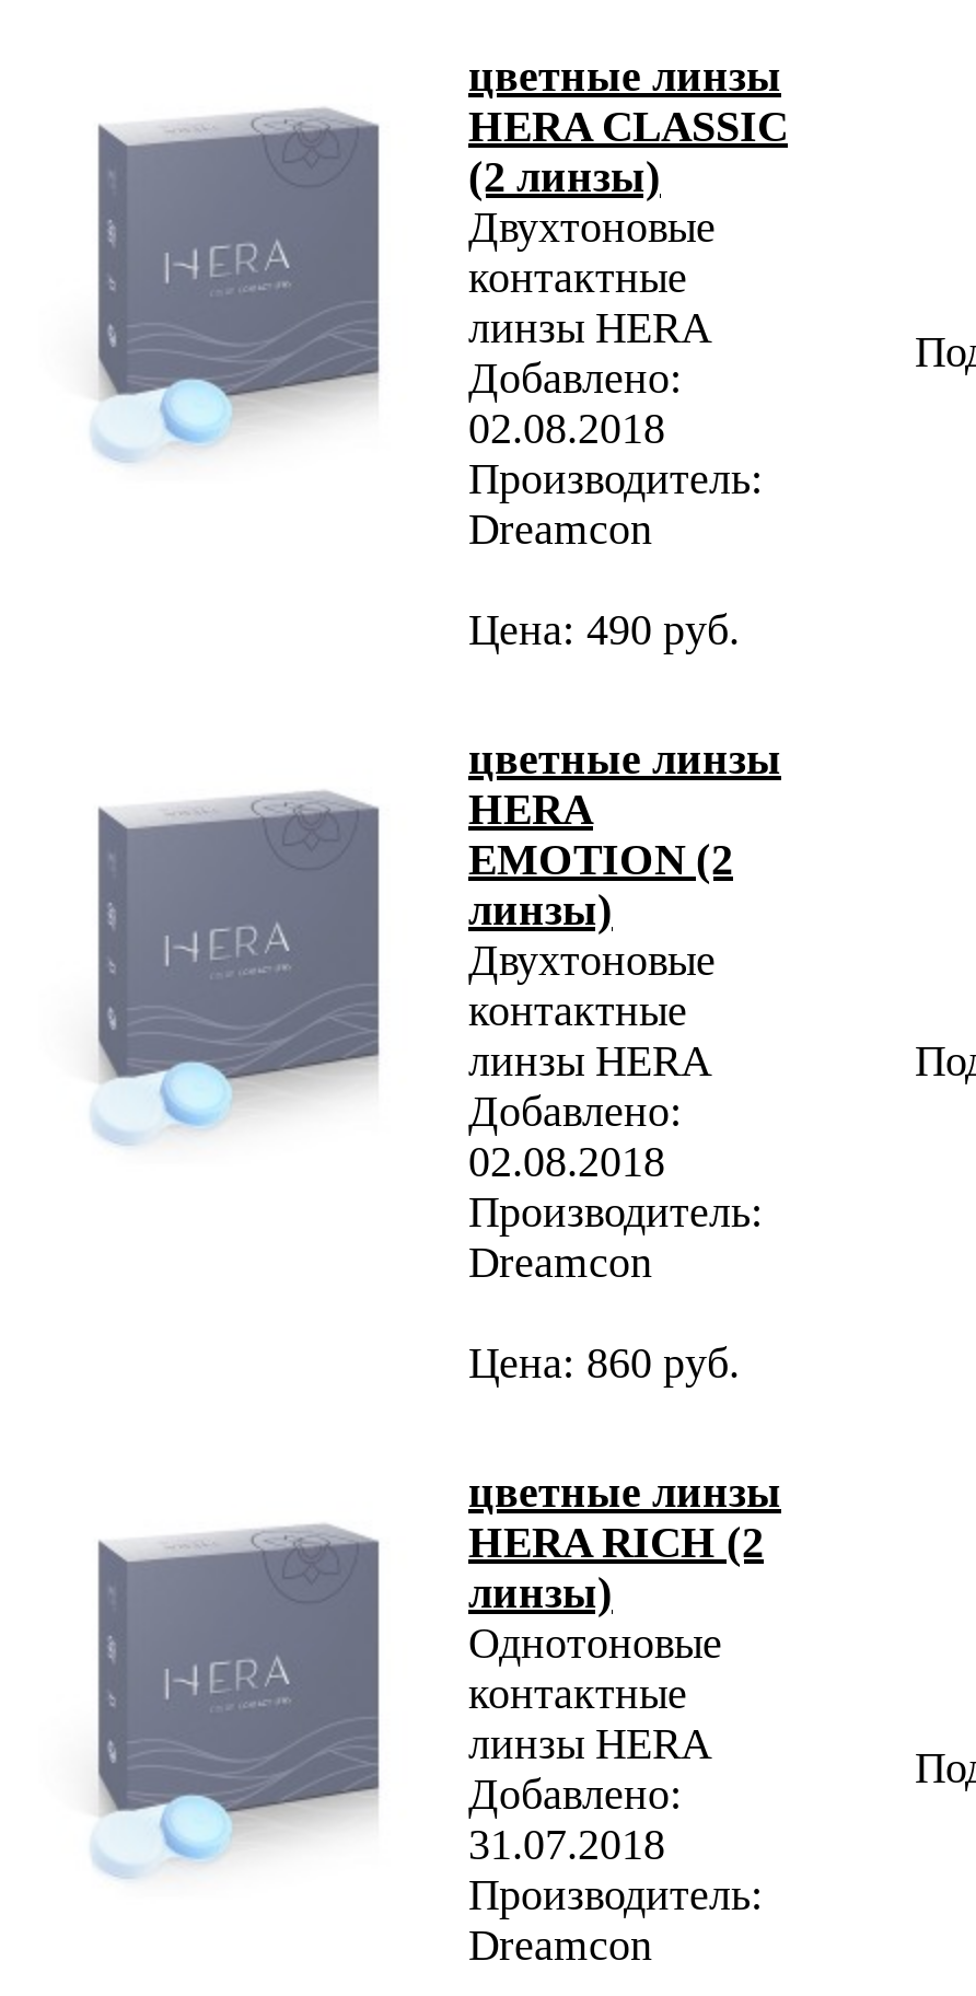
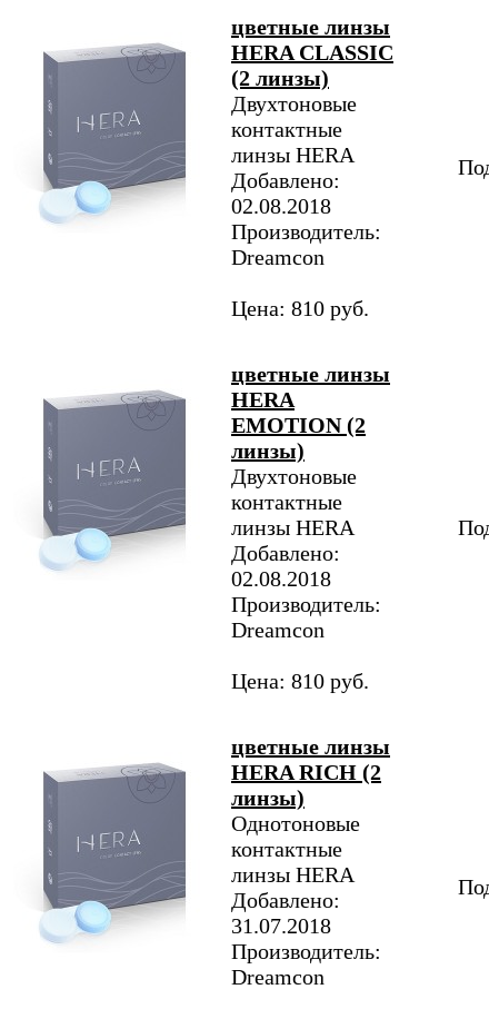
- Цена: 490 руб.
+ Цена: 810 руб.

- Цена: 860 руб.
+ Цена: 810 руб.
